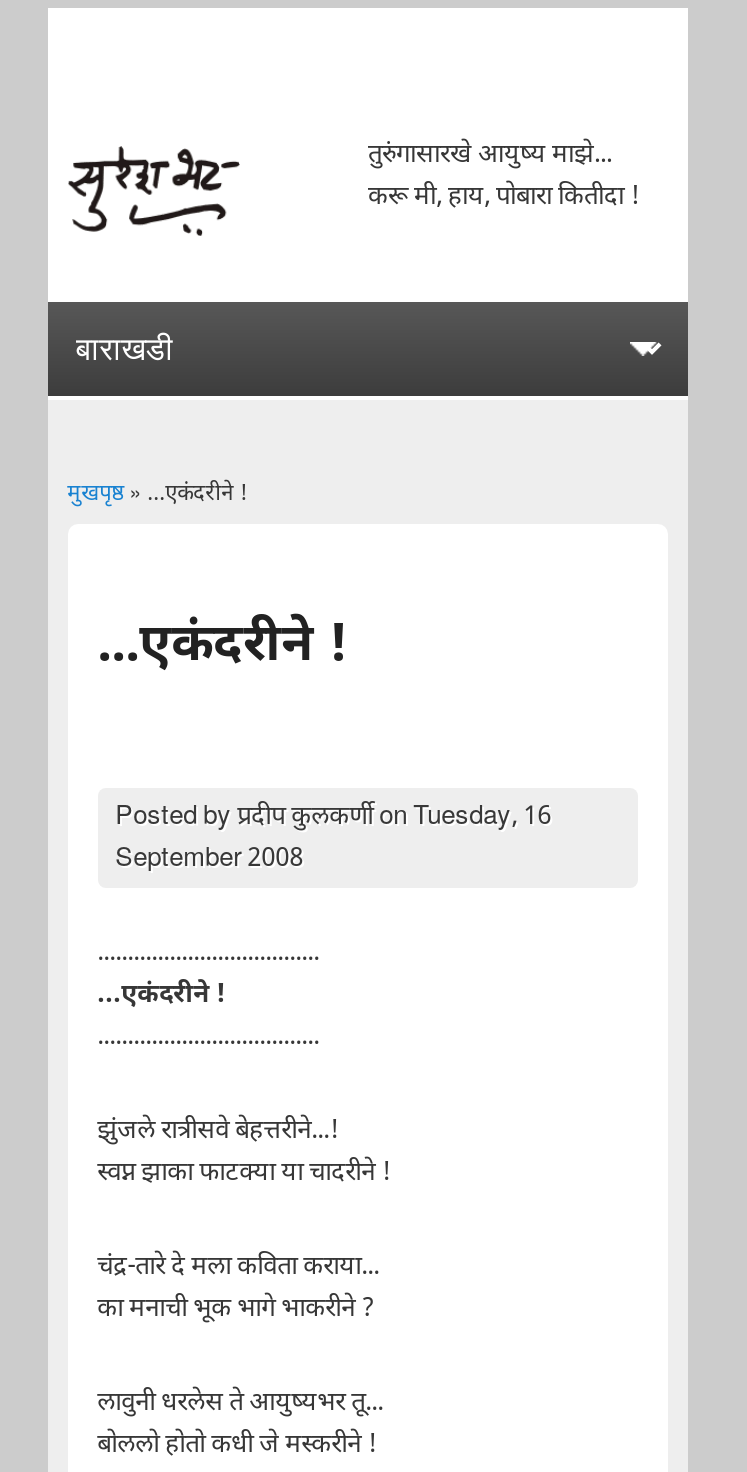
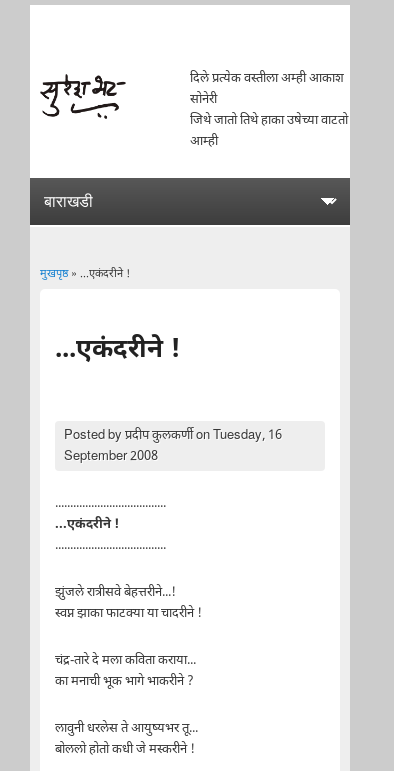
- तुरुंगासारखे आयुष्य माझे...
- करू मी, हाय, पोबारा कितीदा !
+ दिले प्रत्येक वस्तीला अम्ही आकाश
+ सोनेरी
+ जिथे जातो तिथे हाका उषेच्या वाटतो
+ आम्ही
